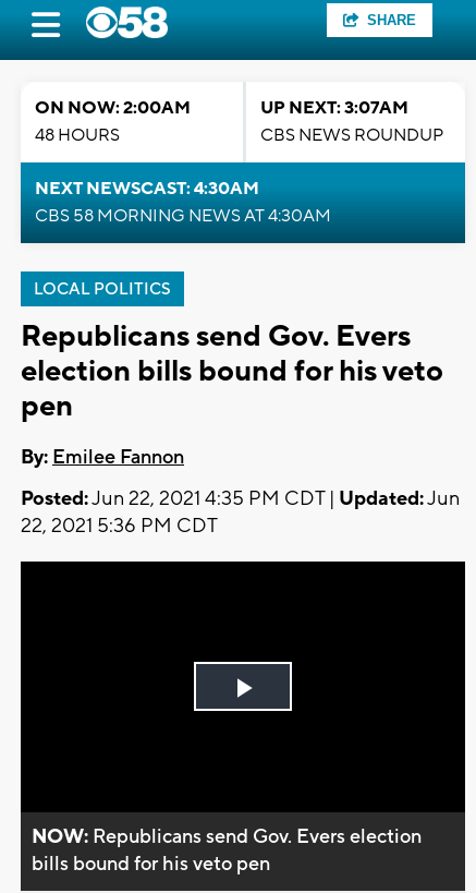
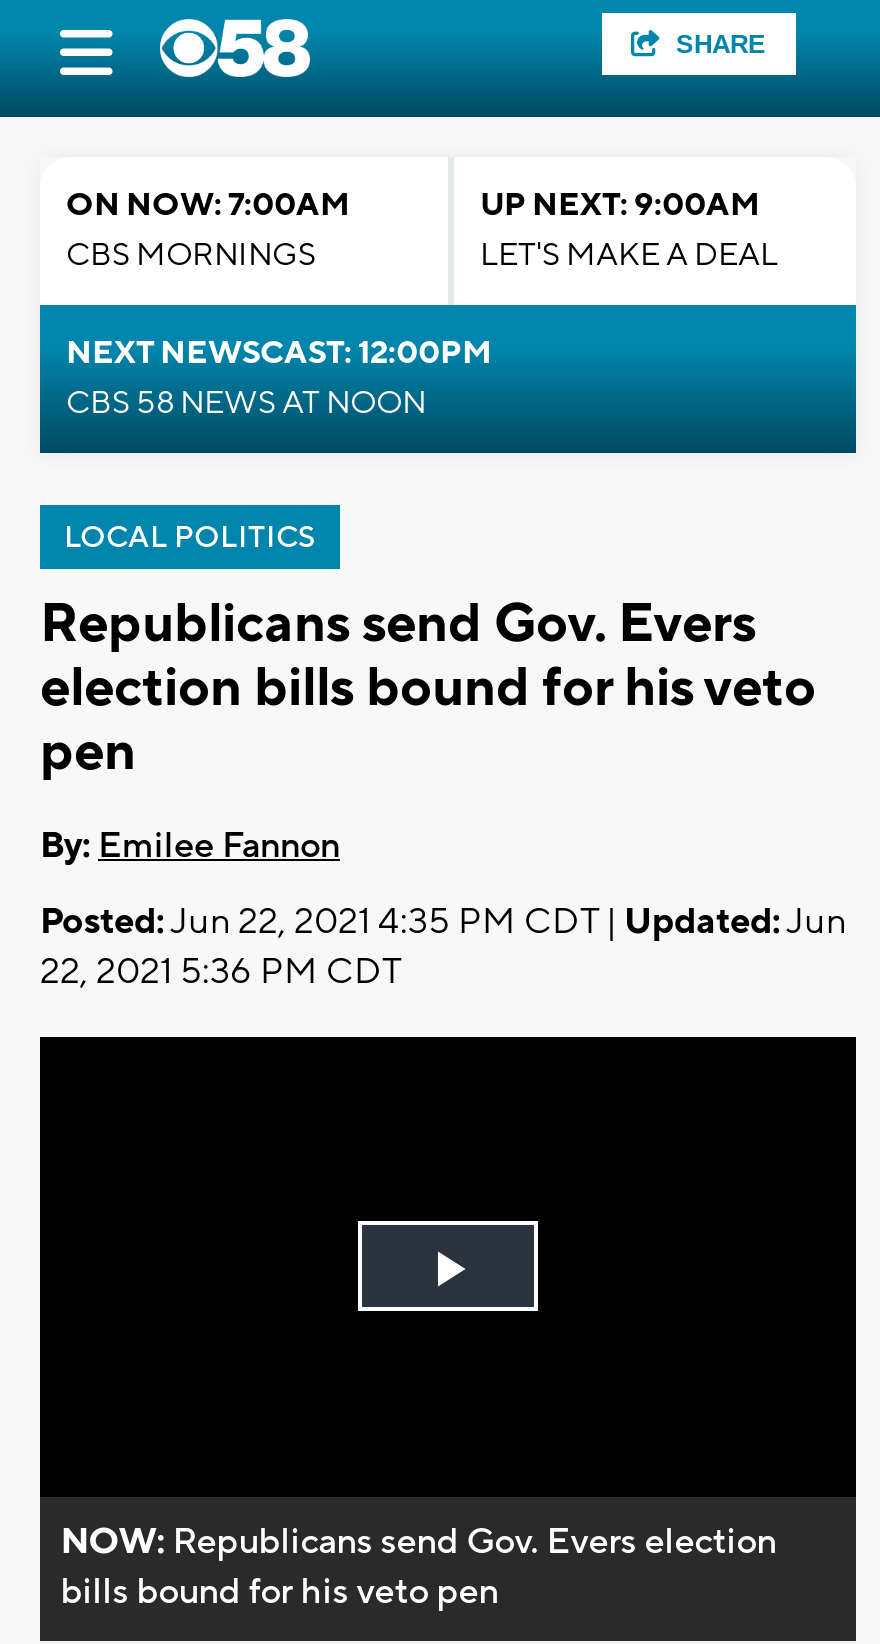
- ON NOW: 2:00AM
- 48 HOURS
+ ON NOW: 7:00AM
+ CBS MORNINGS

- UP NEXT: 3:07AM
- CBS NEWS ROUNDUP
+ UP NEXT: 9:00AM
+ LET'S MAKE A DEAL

- NEXT NEWSCAST: 4:30AM
- CBS 58 MORNING NEWS AT 4:30AM
+ NEXT NEWSCAST: 12:00PM
+ CBS 58 NEWS AT NOON
